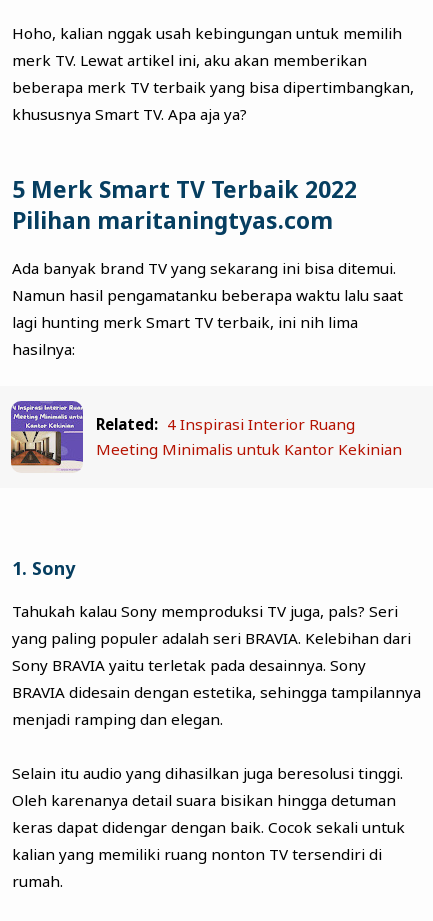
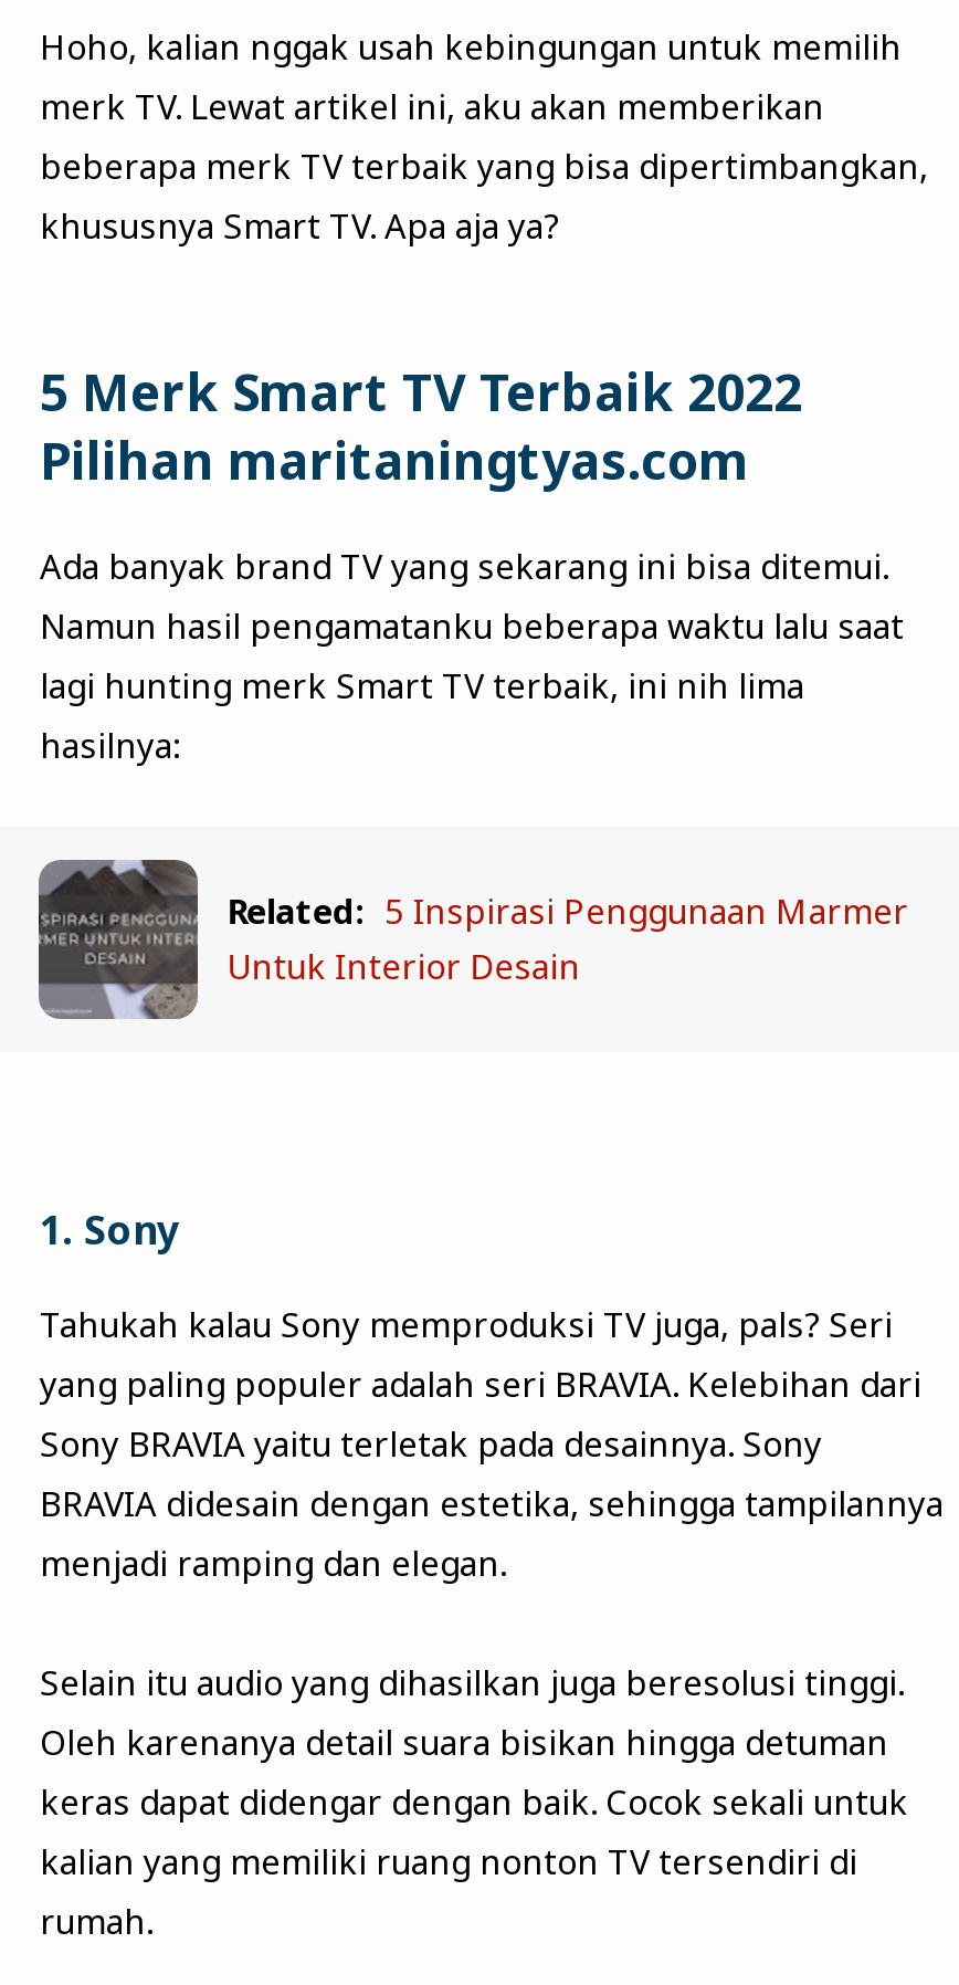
- [image]
- Related: 4 Inspirasi Interior Ruang
- Meeting Minimalis untuk Kantor Kekinian
+ [image]
+ Related: 5 Inspirasi Penggunaan Marmer
+ Untuk Interior Desain
